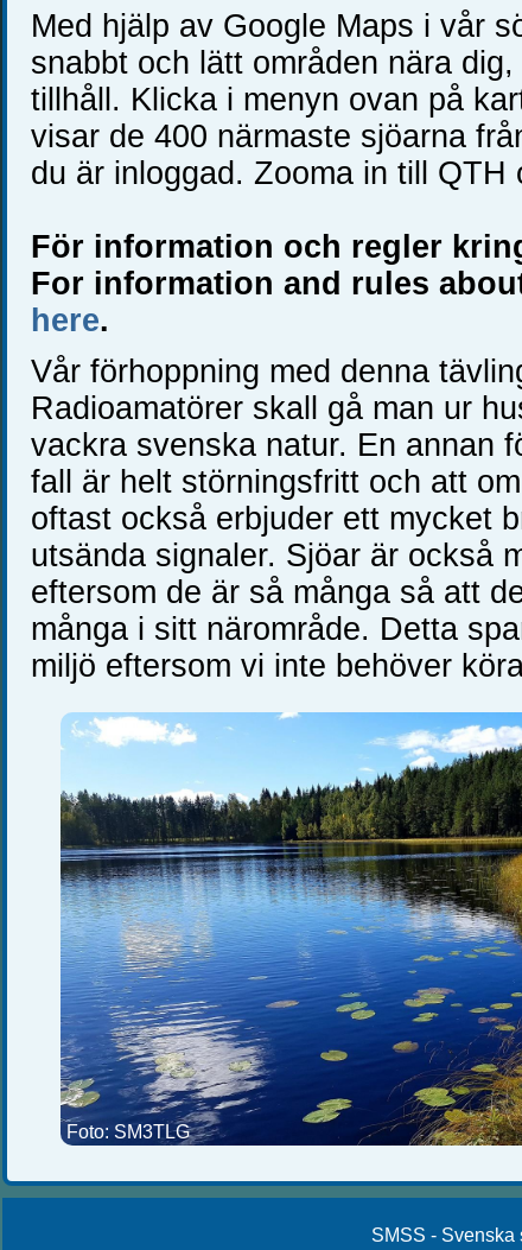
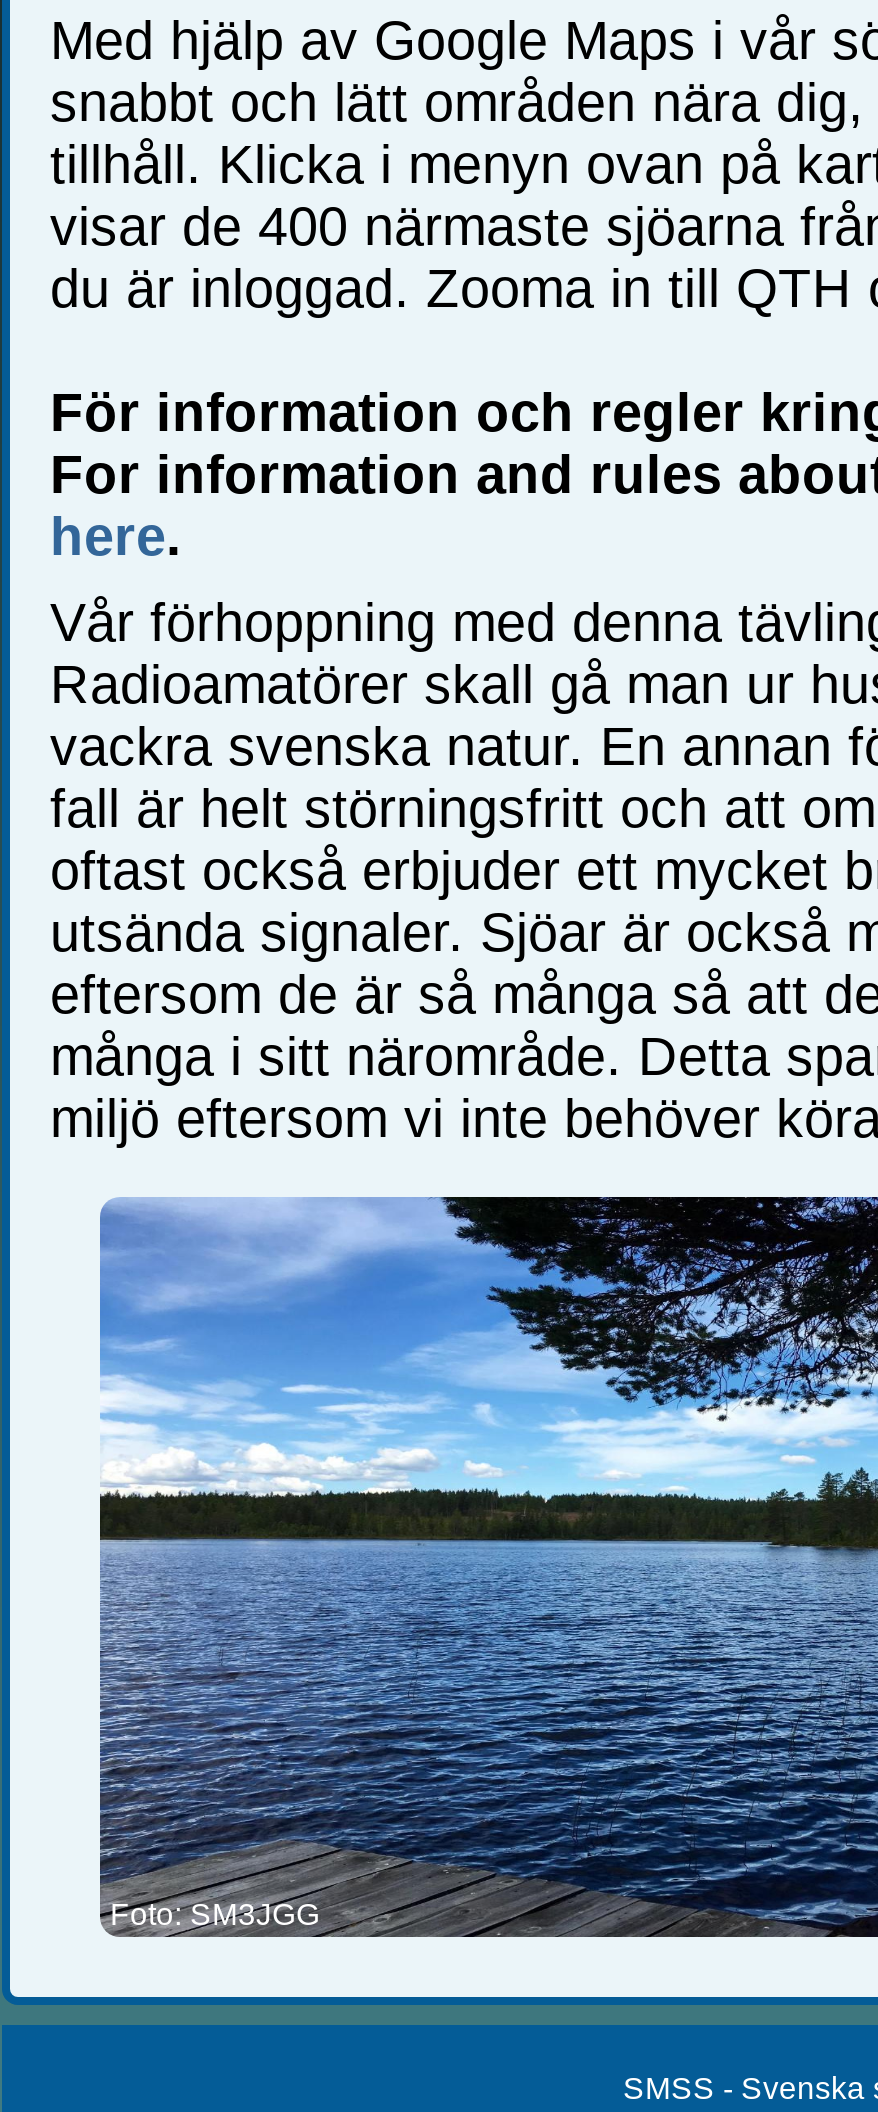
- [image]
- Foto: SM3TLG
+ [image]
+ Foto: SM3JGG
